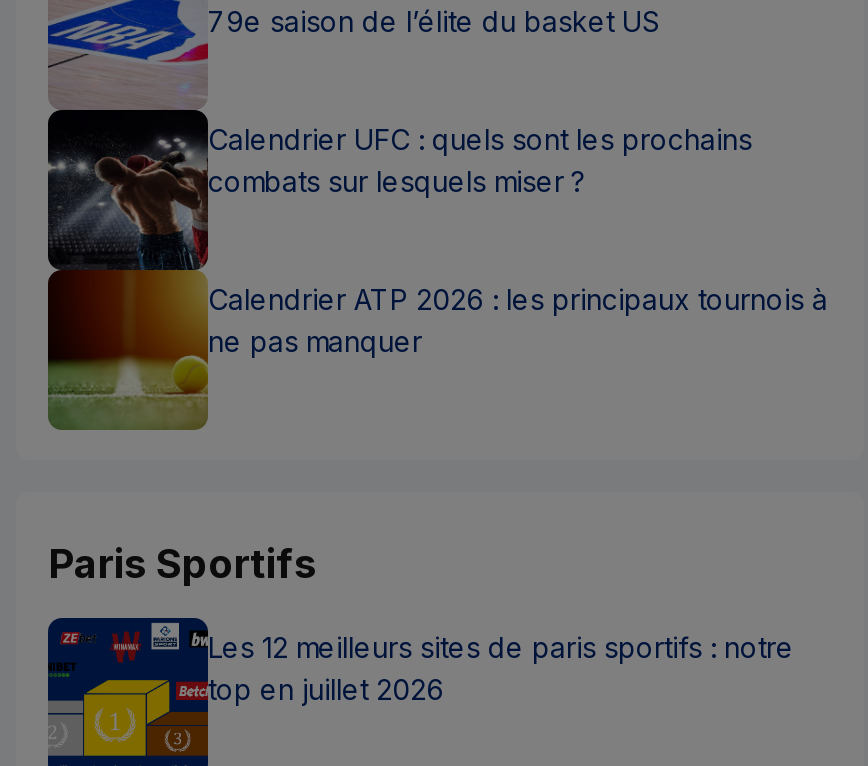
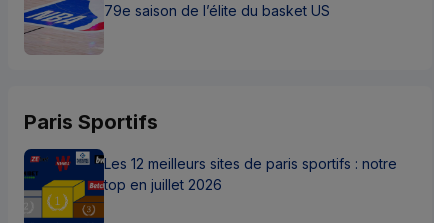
- [image]
- Calendrier UFC : quels sont les prochains
- combats sur lesquels miser ?
- Calendrier ATP 2026 : les principaux tournois à
- ne pas manquer
